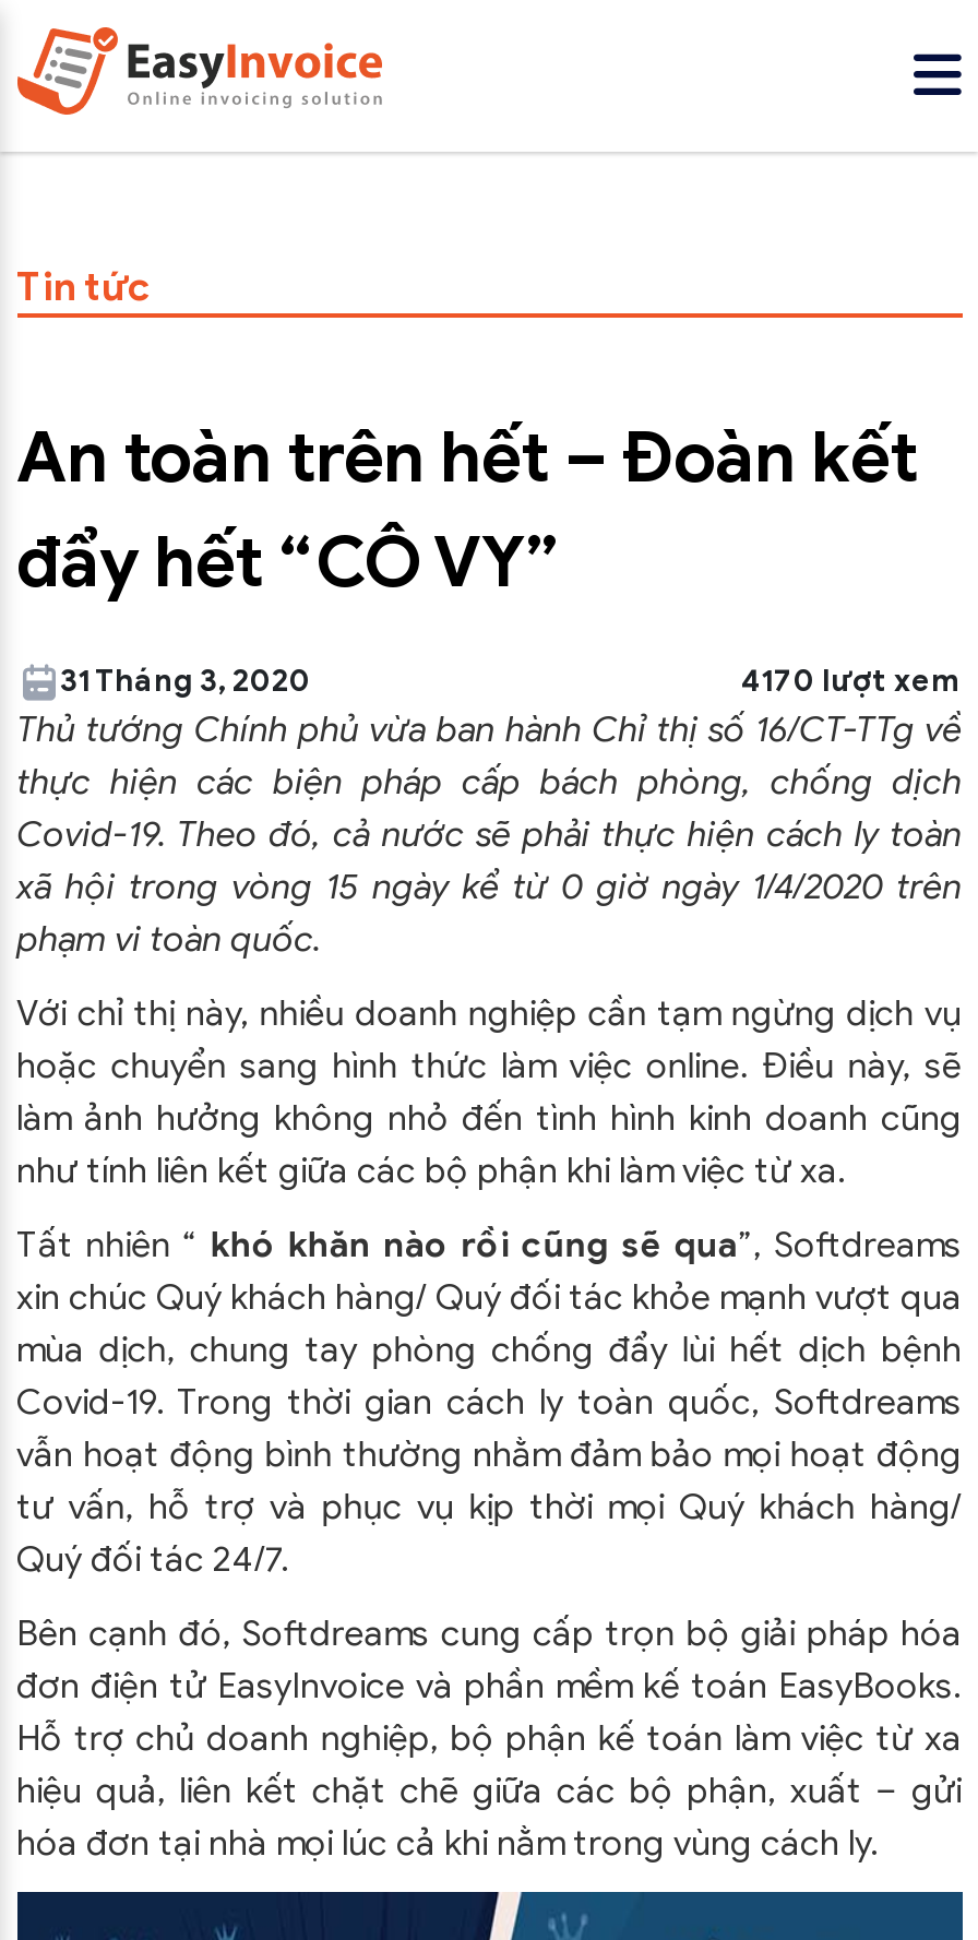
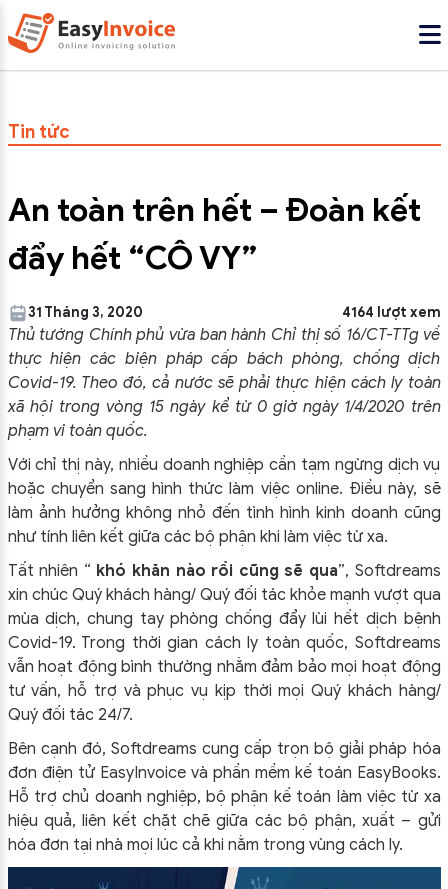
- 4170 lượt xem
+ 4164 lượt xem
